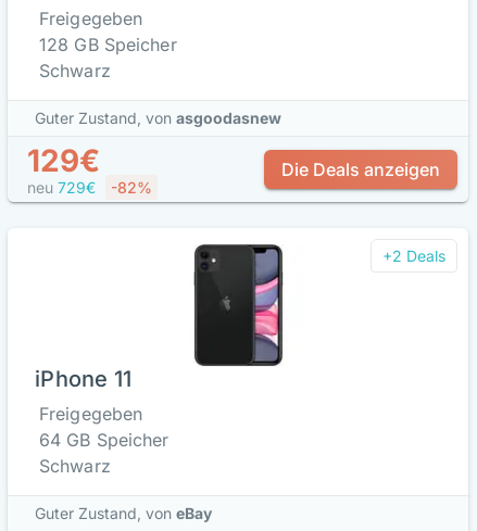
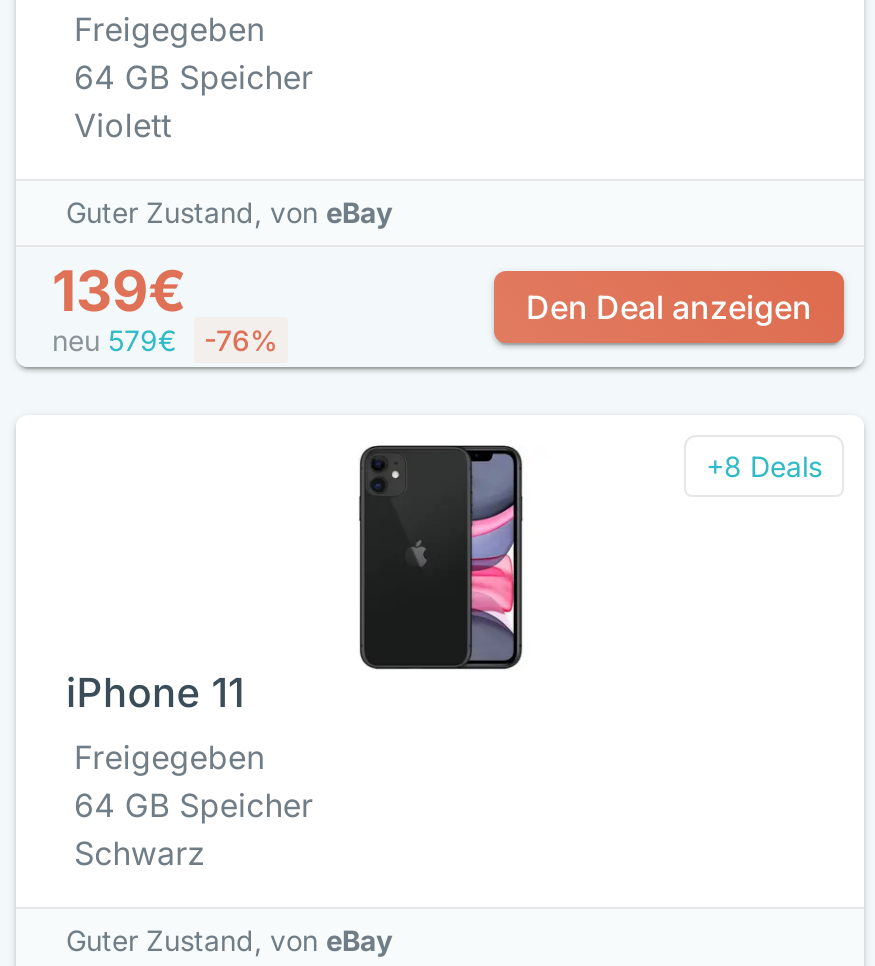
- 128 GB Speicher
- Schwarz
+ 64 GB Speicher
+ Violett

- Guter Zustand, von asgoodasnew
- 129€
- neu 729€
- -82%
+ Guter Zustand, von eBay
+ 139€
+ neu 579€
+ -76%

- Die Deals anzeigen
+ Den Deal anzeigen

- +2 Deals
+ +8 Deals
